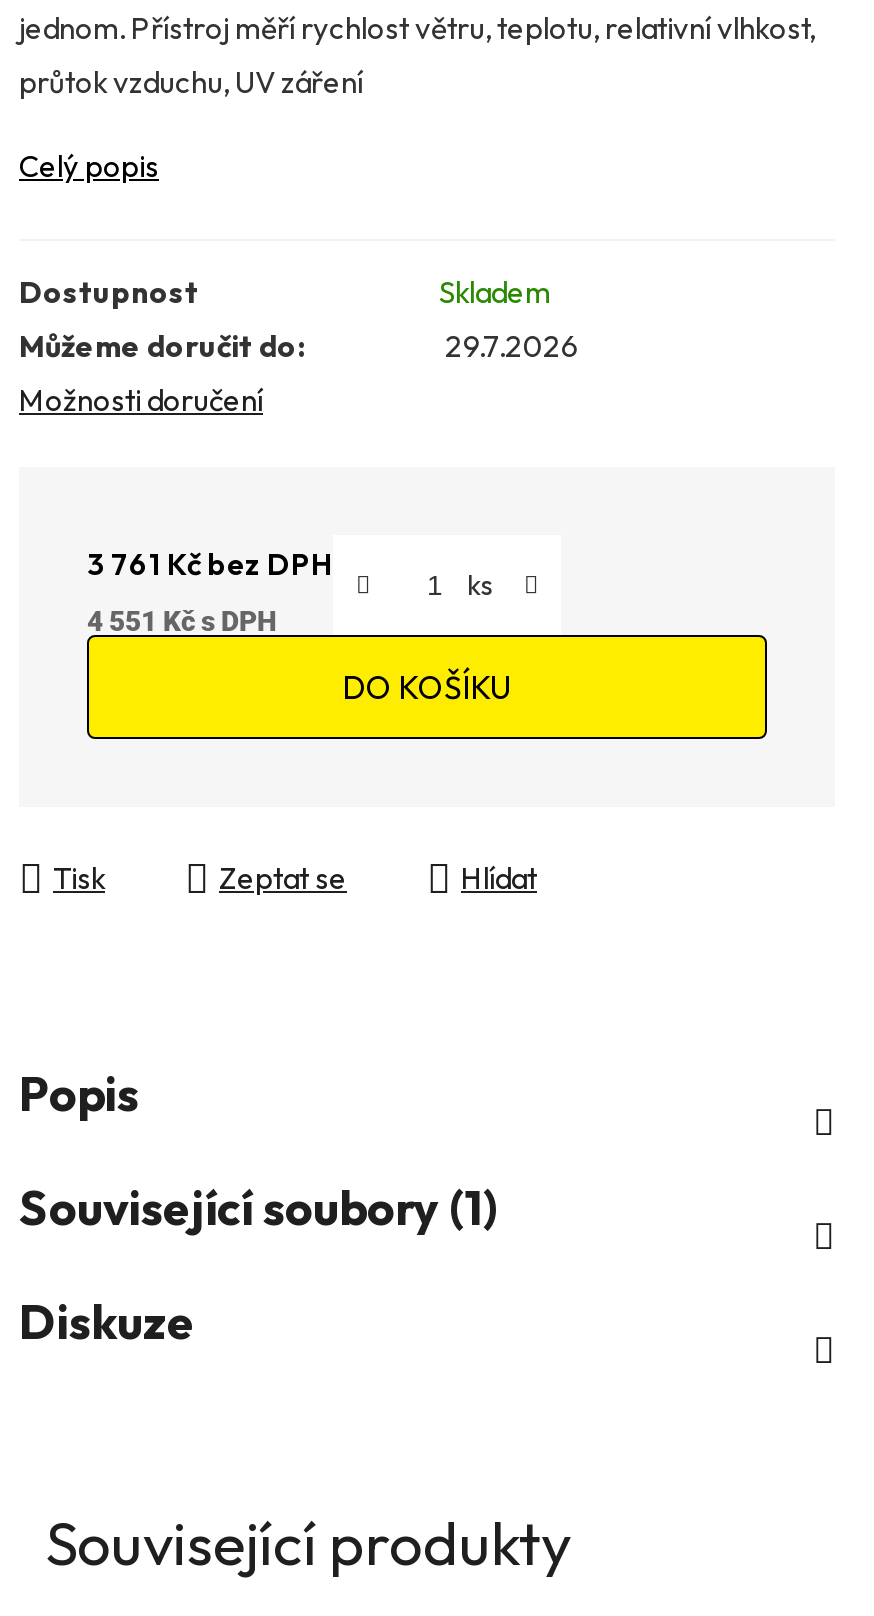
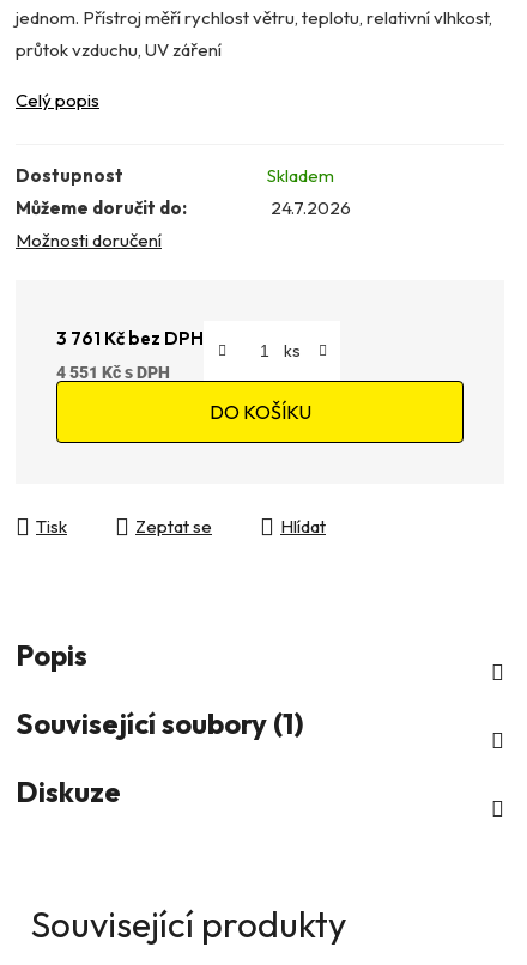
- 29.7.2026
+ 24.7.2026
